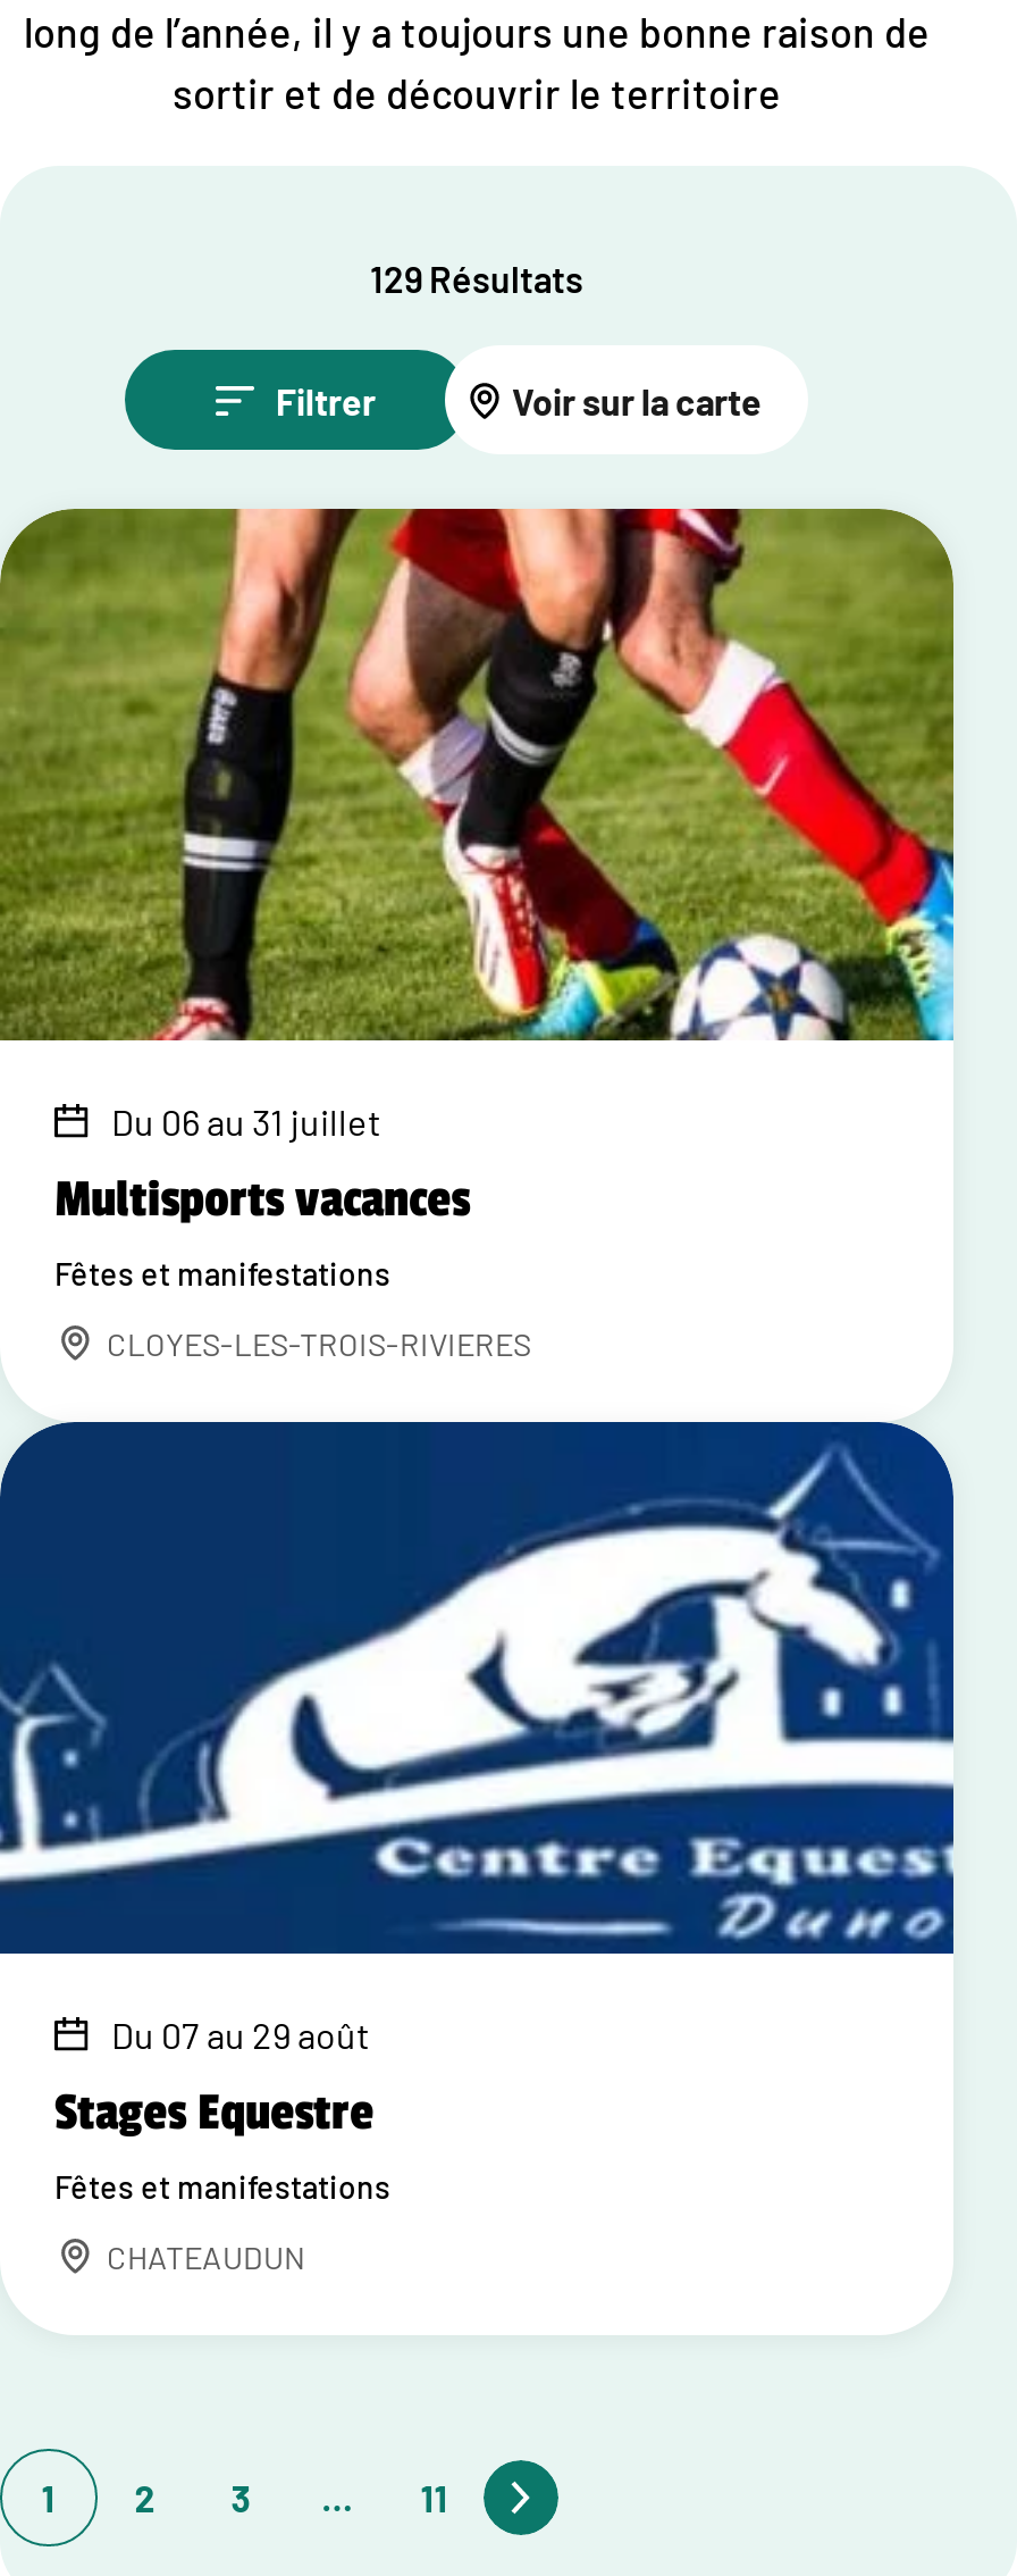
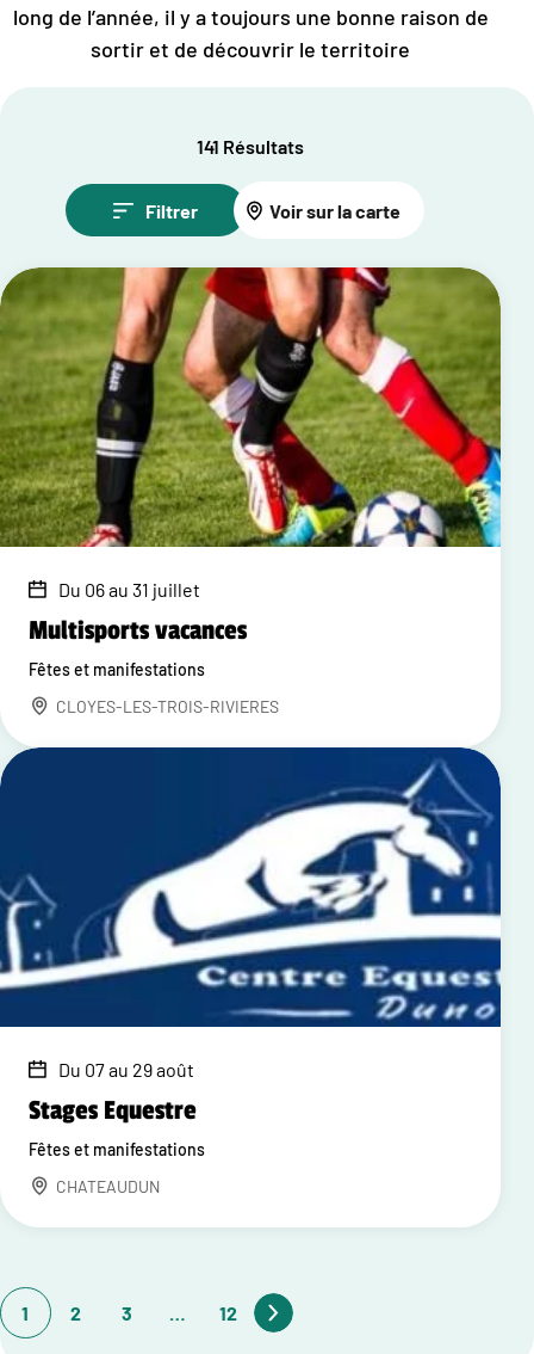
- 129 Résultats
+ 141 Résultats

- 11
+ 12
